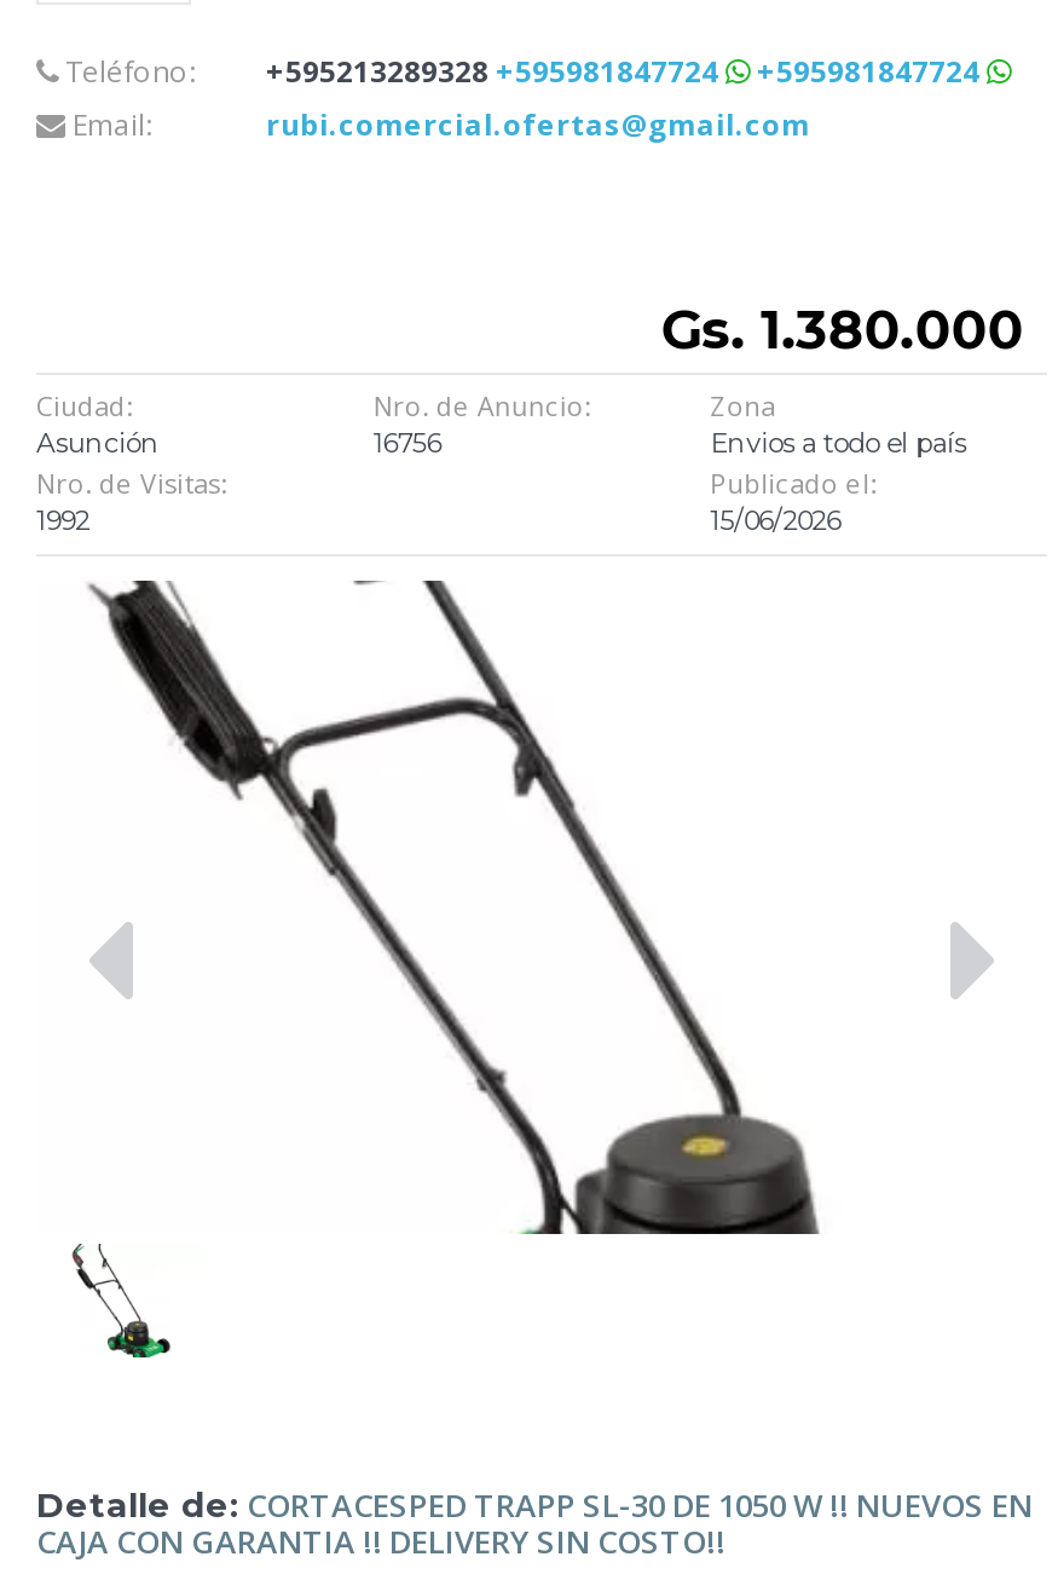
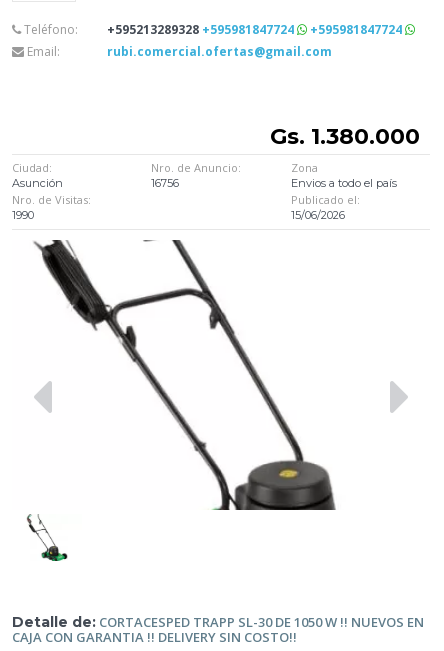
- 1992
+ 1990
